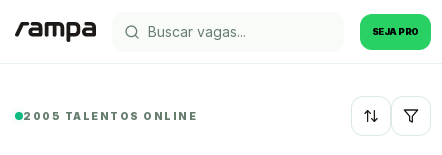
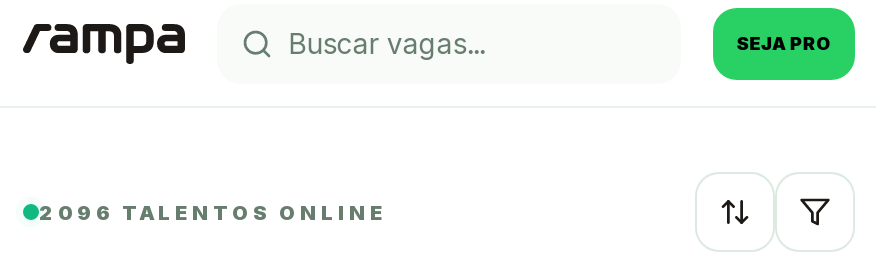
- 2005 TALENTOS ONLINE
+ 2096 TALENTOS ONLINE
